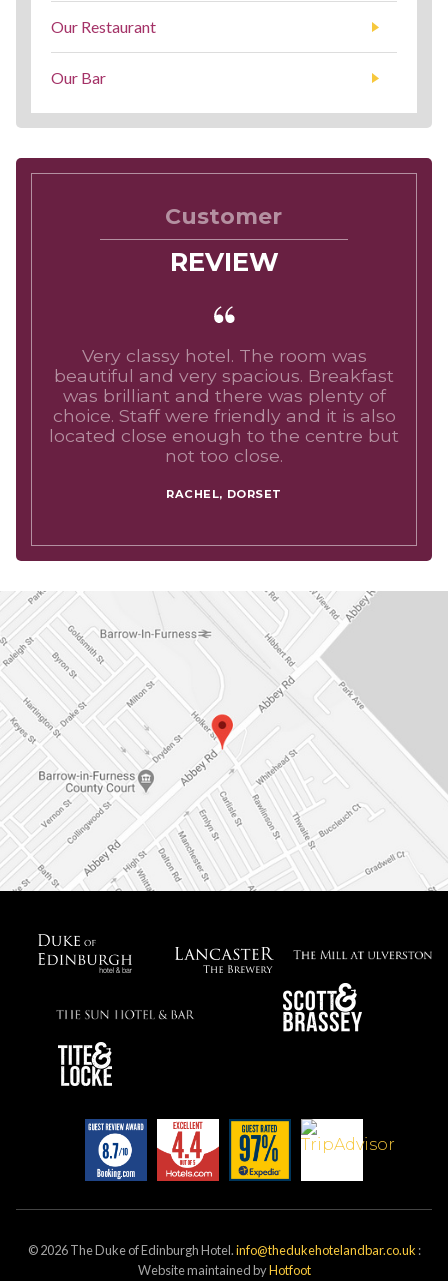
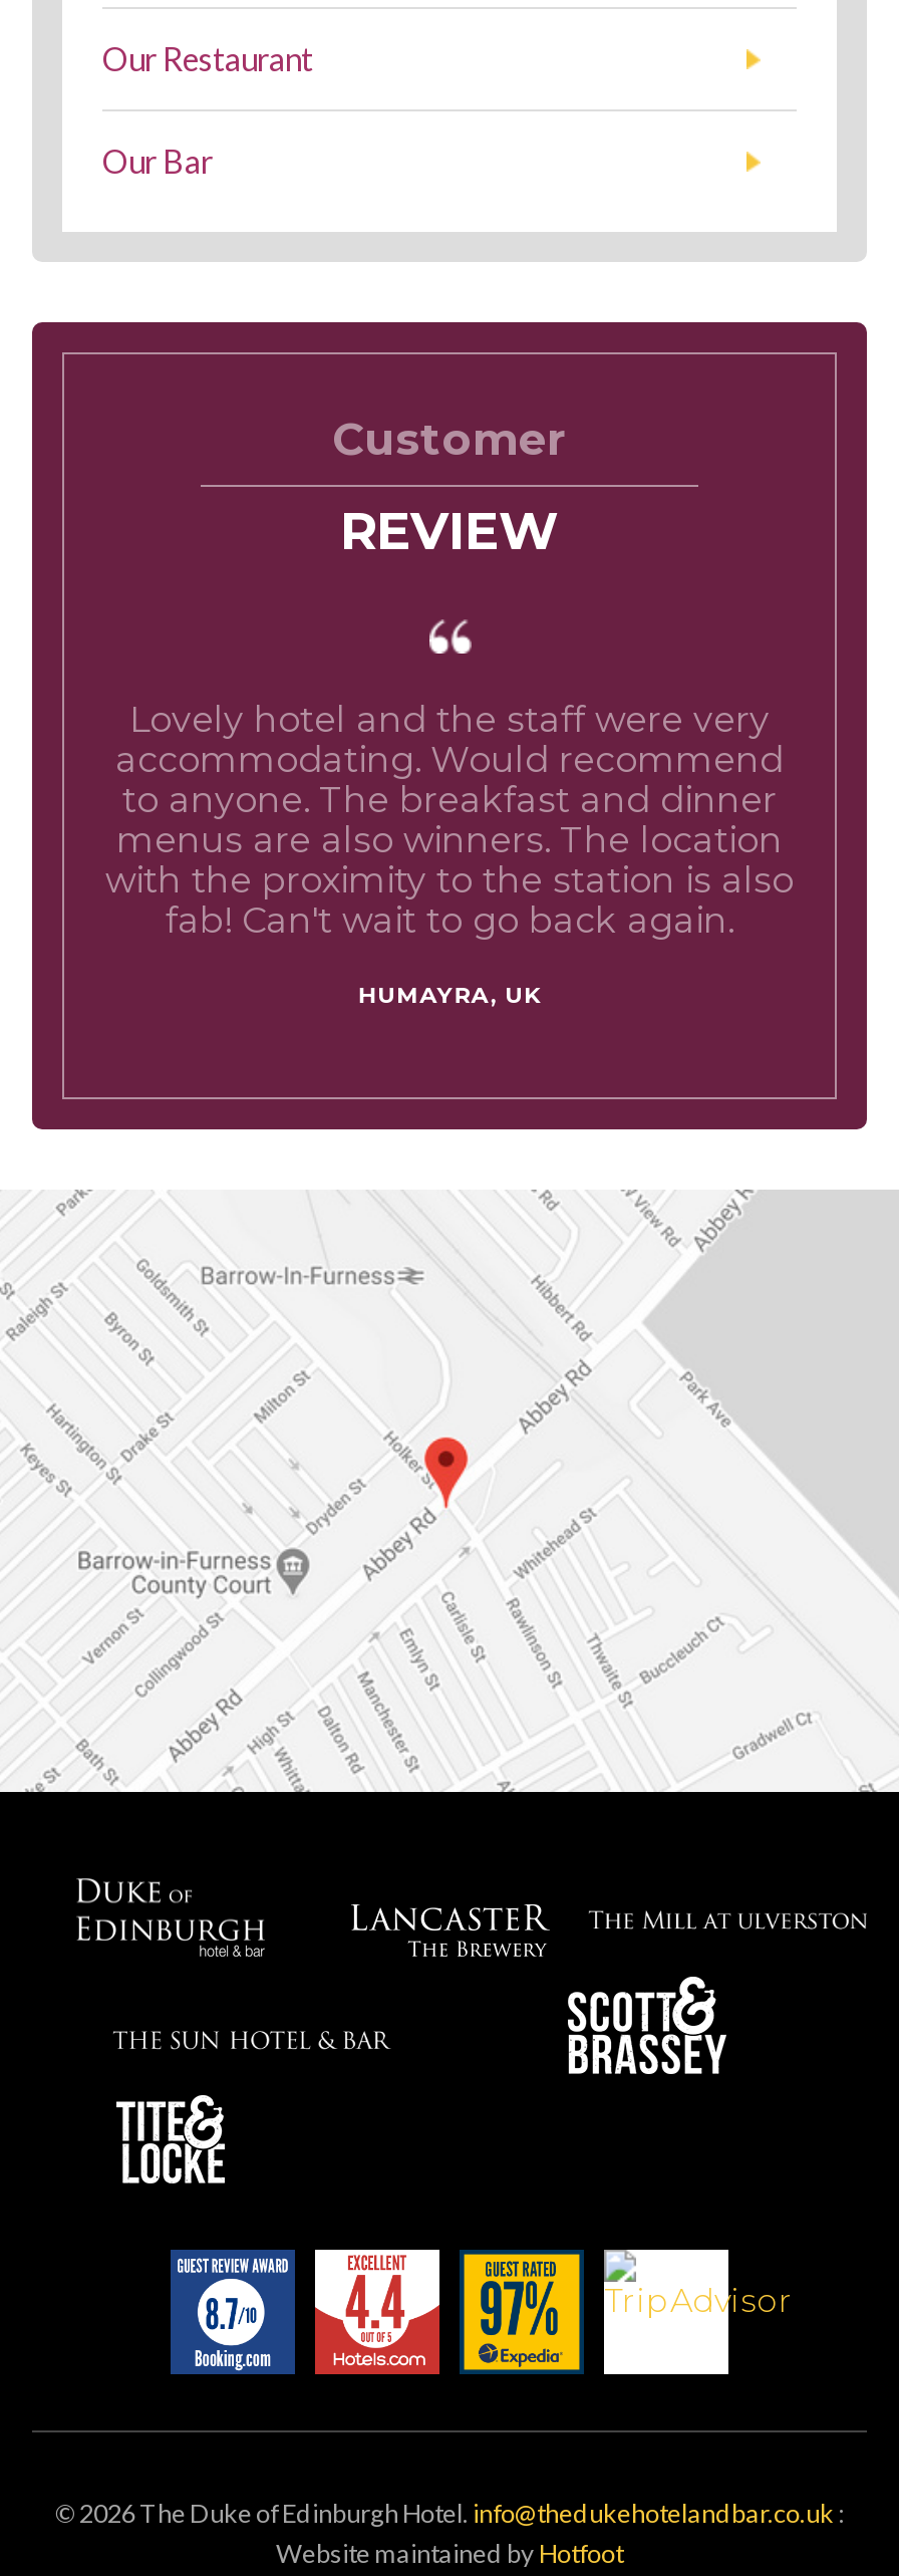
- Very classy hotel. The room was
- beautiful and very spacious. Breakfast
- was brilliant and there was plenty of
- choice. Staff were friendly and it is also
- located close enough to the centre but
- not too close.
+ Lovely hotel and the staff were very
+ accommodating. Would recommend
+ to anyone. The breakfast and dinner
+ menus are also winners. The location
+ with the proximity to the station is also
+ fab! Can't wait to go back again.

- RACHEL, DORSET
+ HUMAYRA, UK
